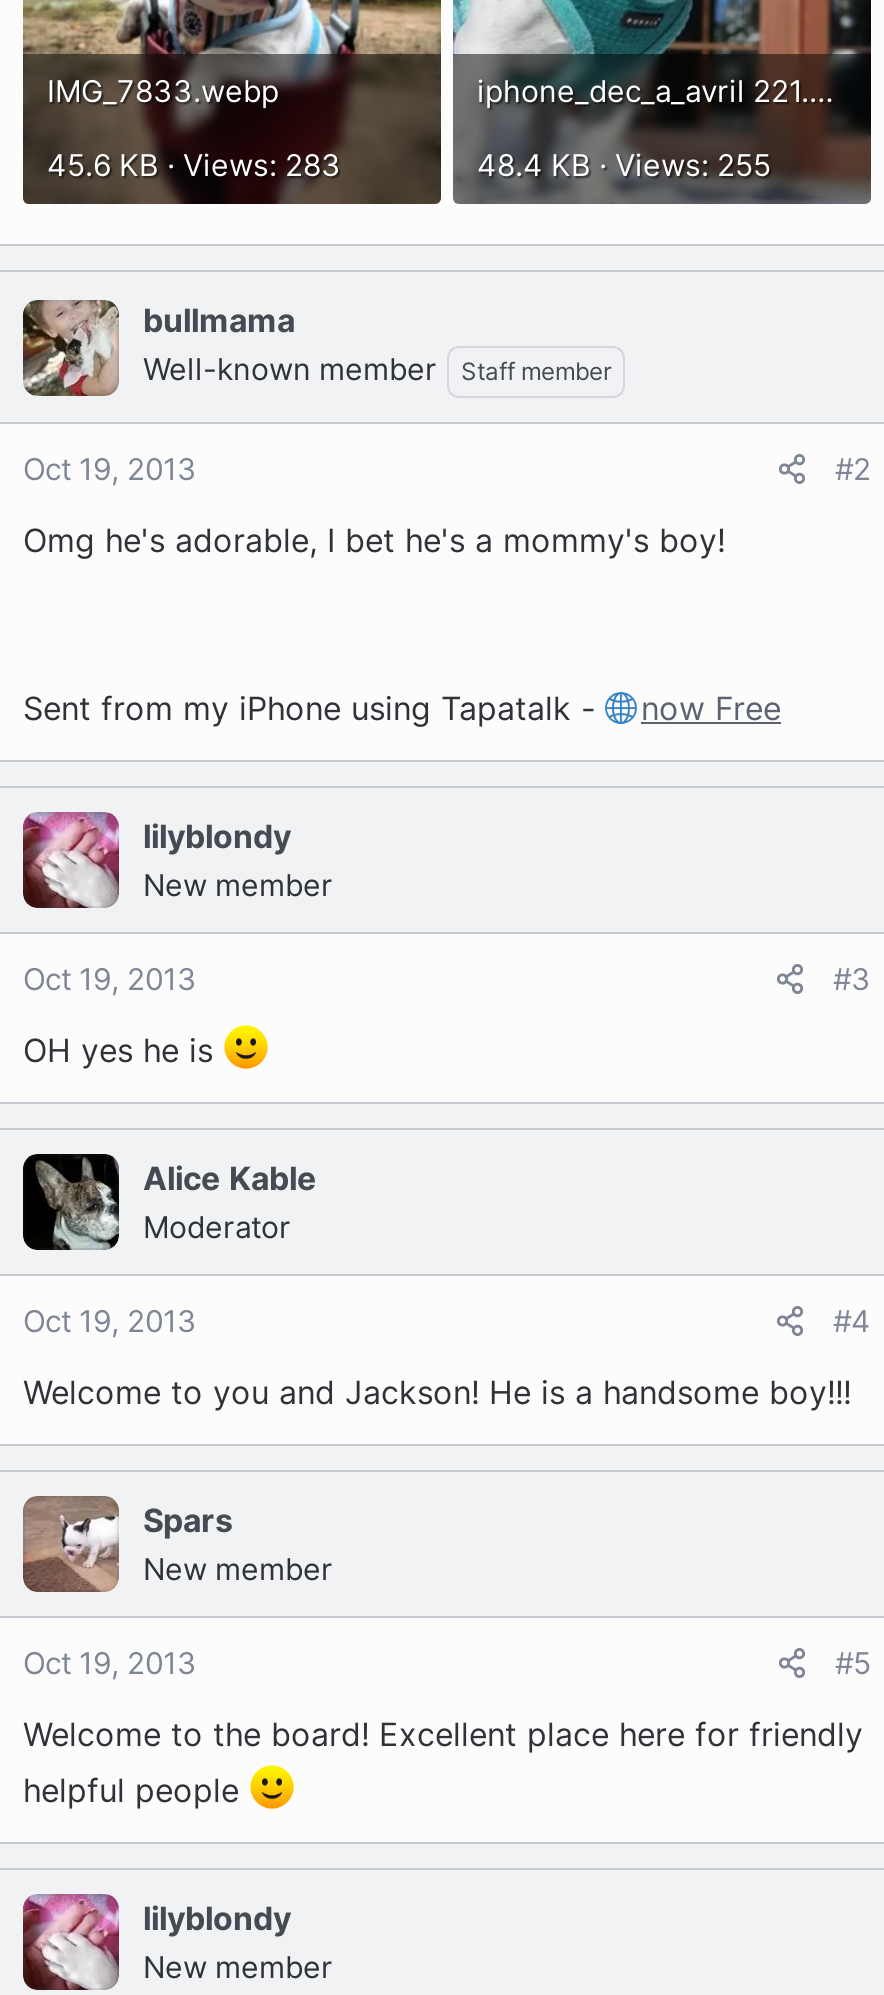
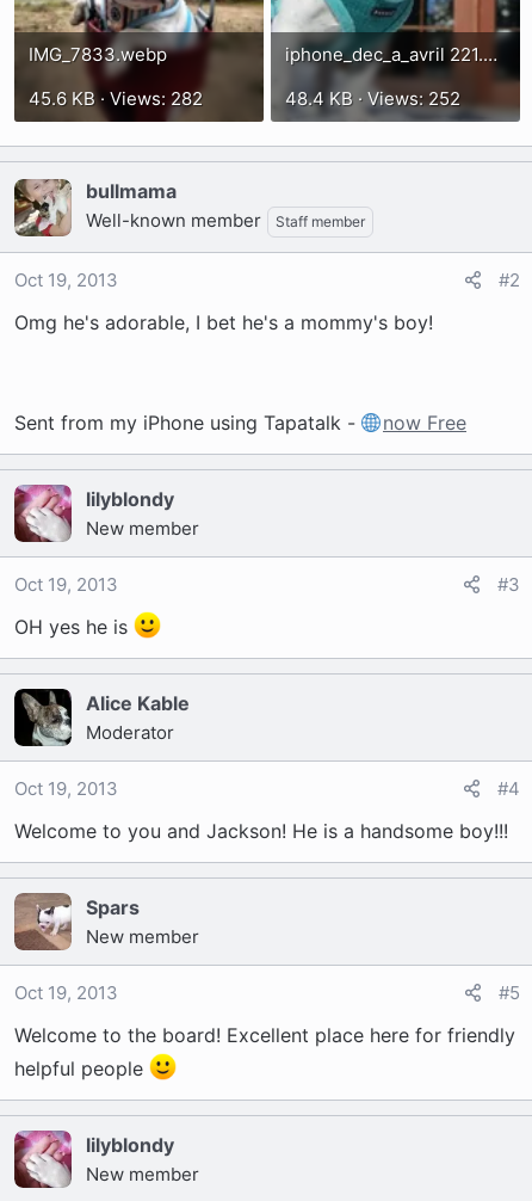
- 45.6 KB · Views: 283
+ 45.6 KB · Views: 282

- 48.4 KB · Views: 255
+ 48.4 KB · Views: 252
